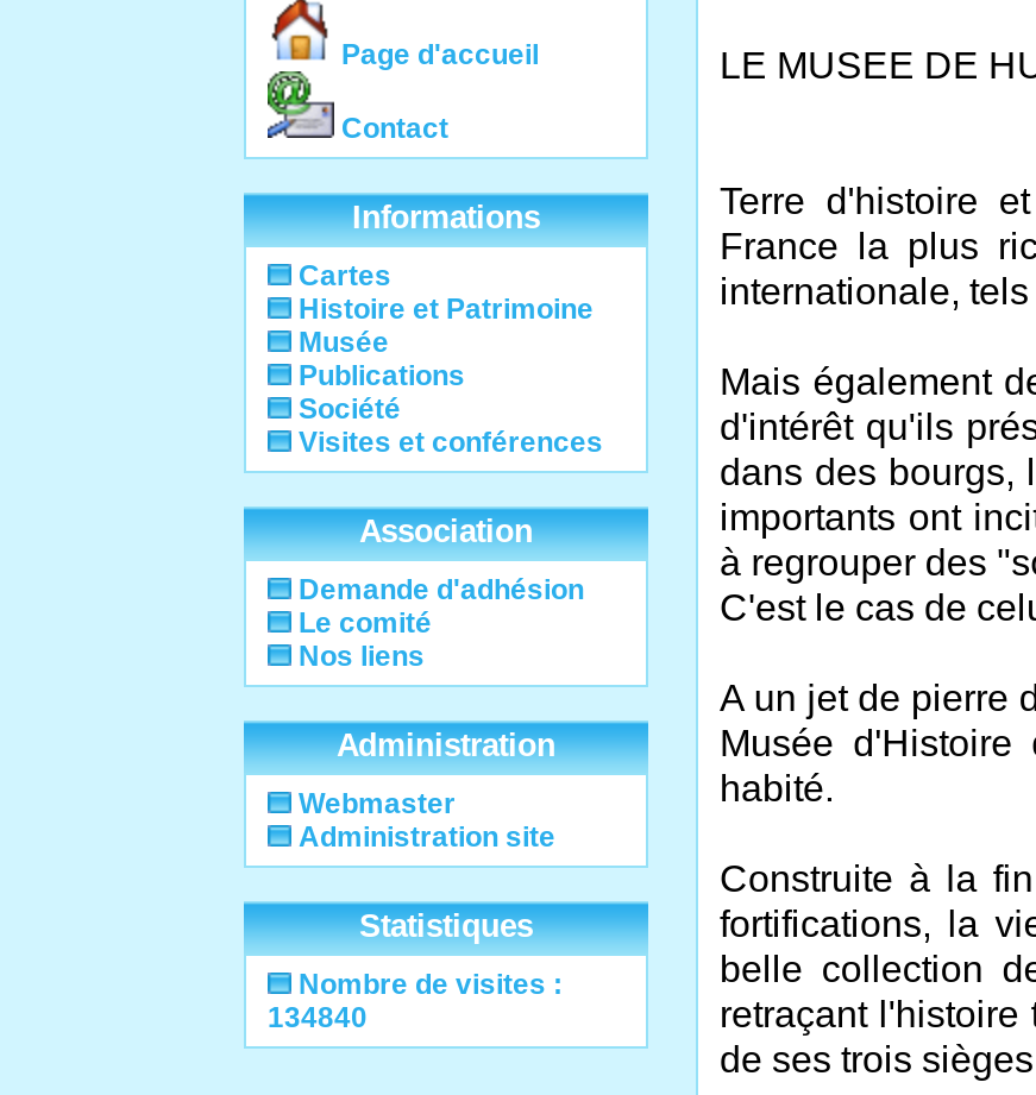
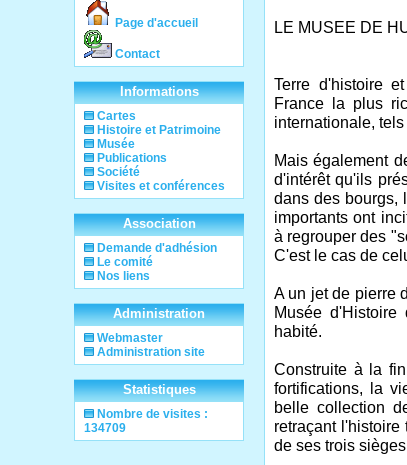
- 134840
+ 134709
